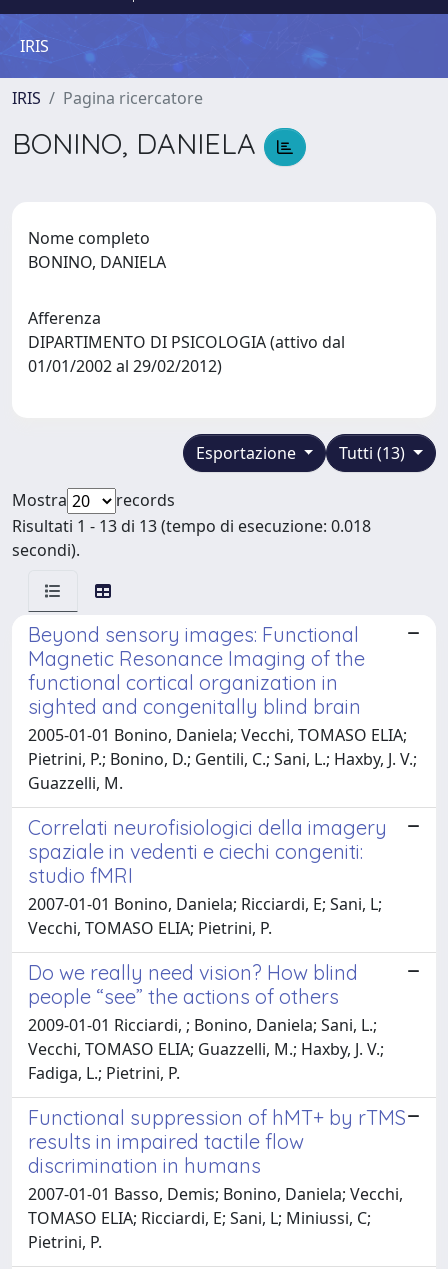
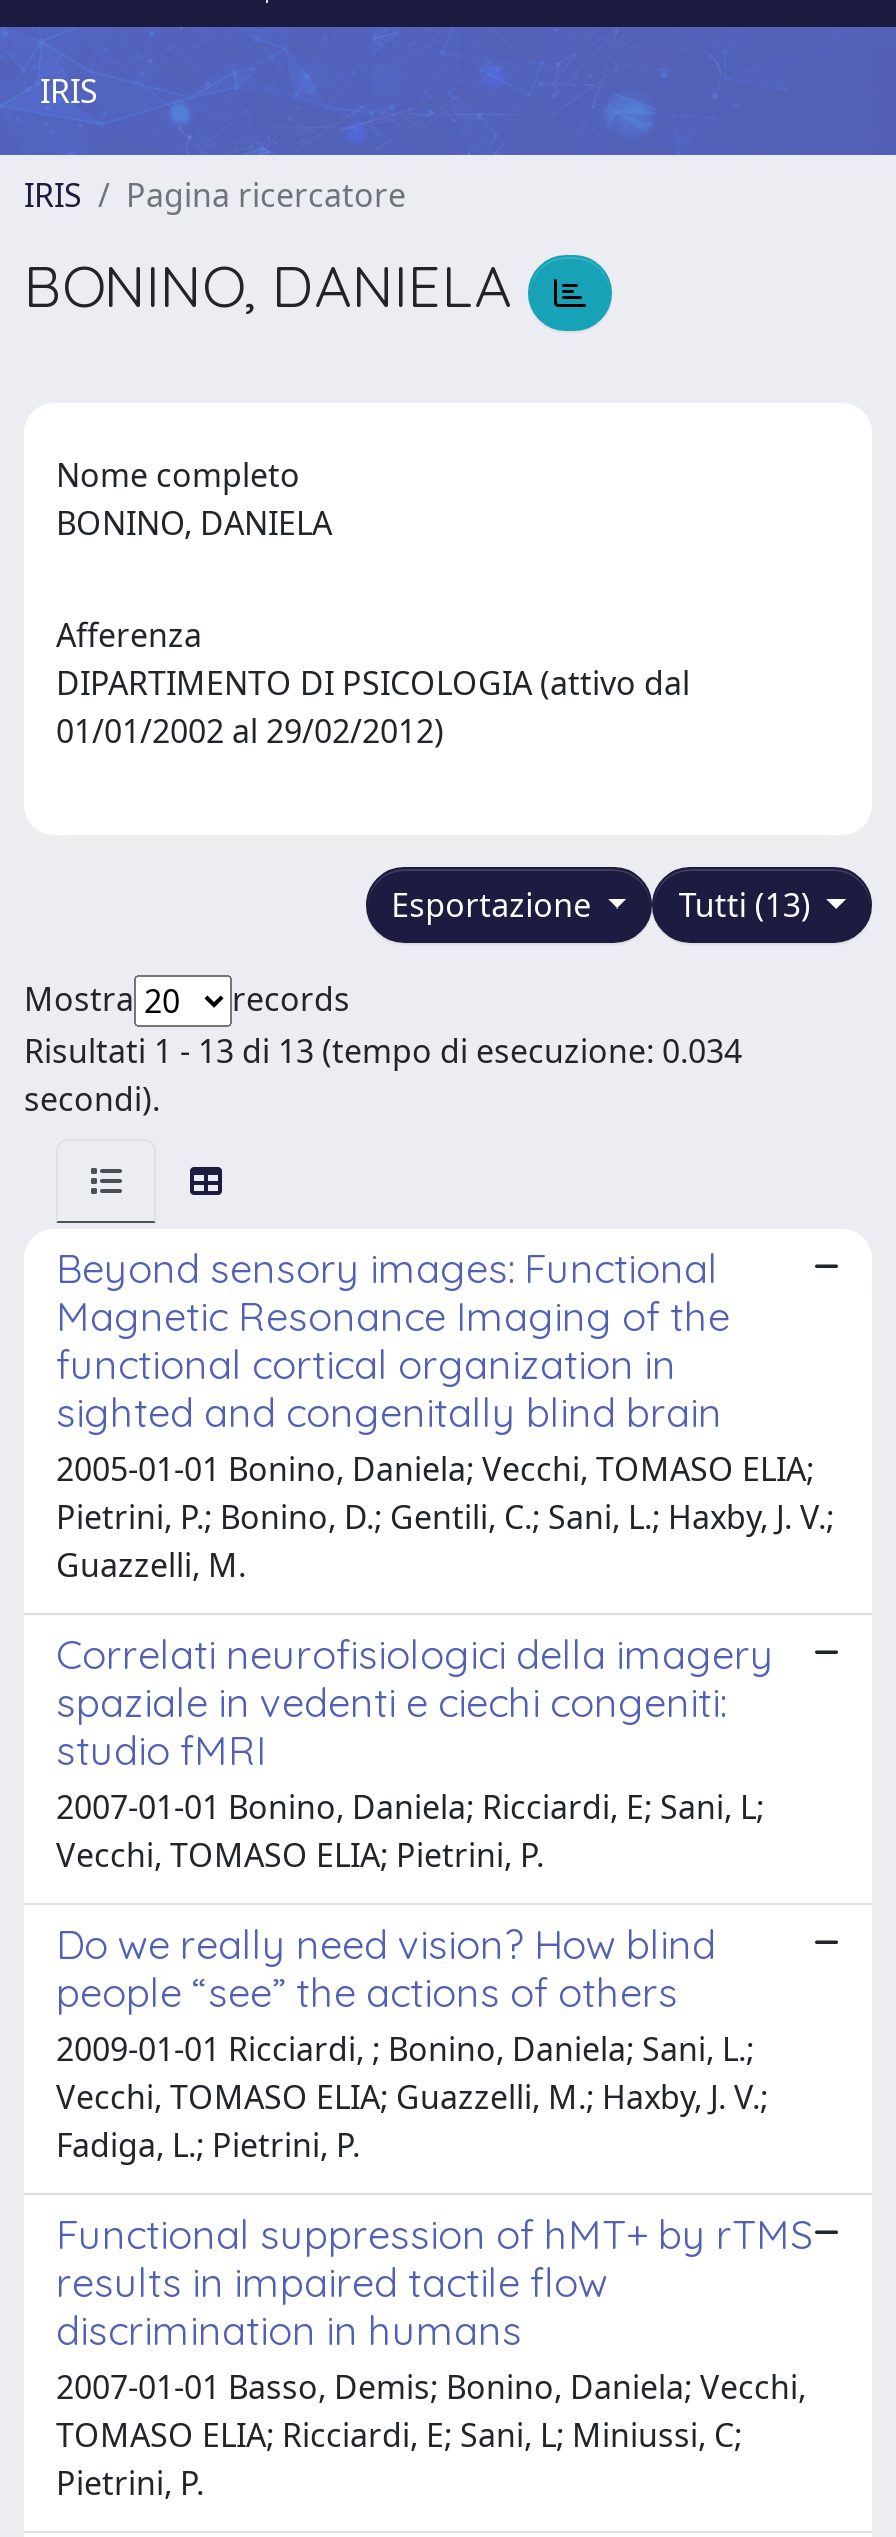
- Risultati 1 - 13 di 13 (tempo di esecuzione: 0.018
+ Risultati 1 - 13 di 13 (tempo di esecuzione: 0.034
